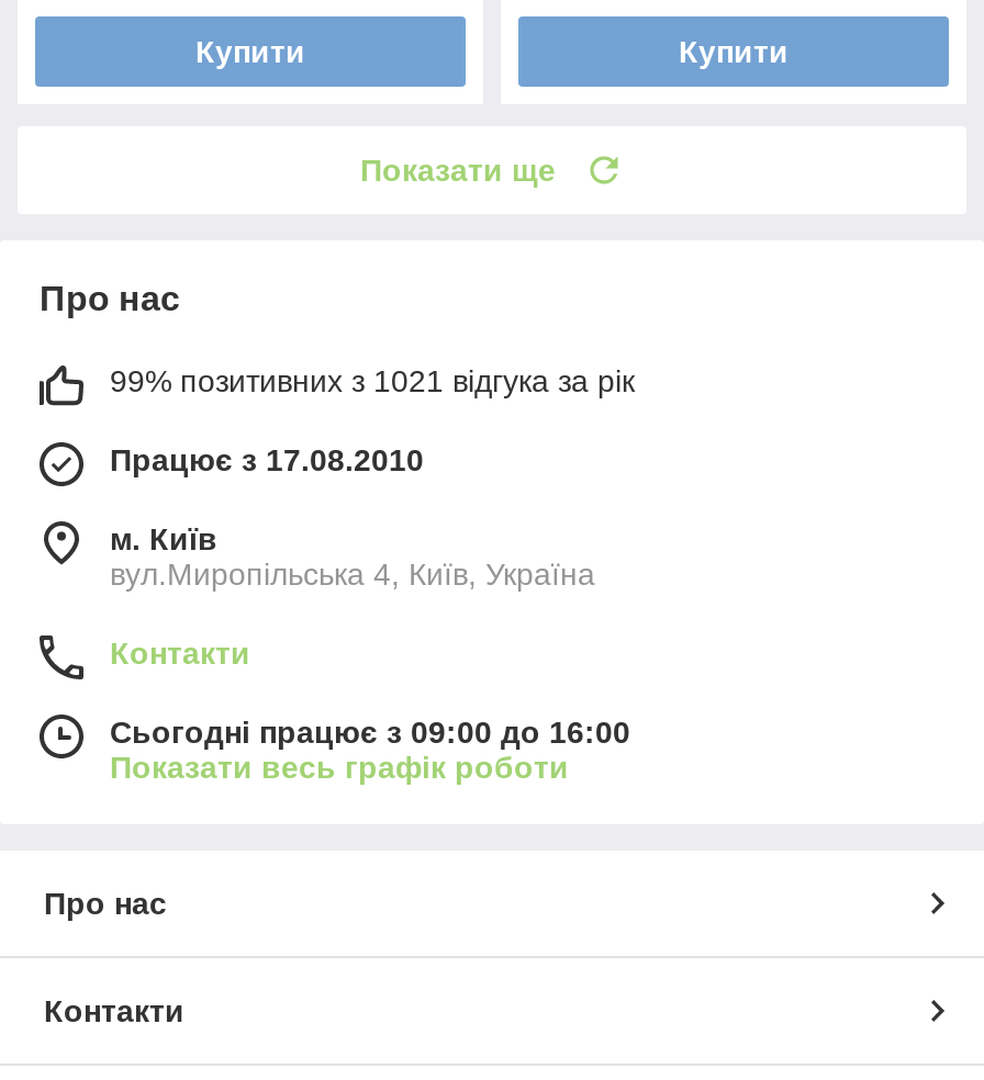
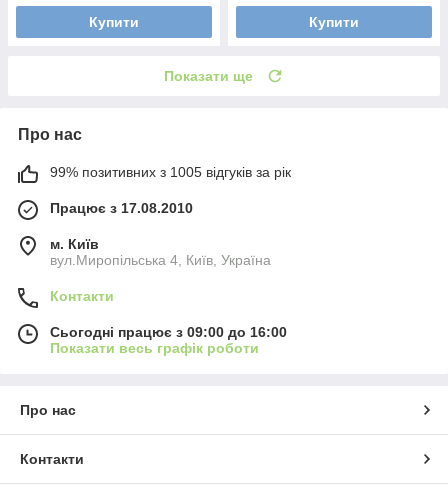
- 99% позитивних з 1021 відгука за рік
+ 99% позитивних з 1005 відгуків за рік
